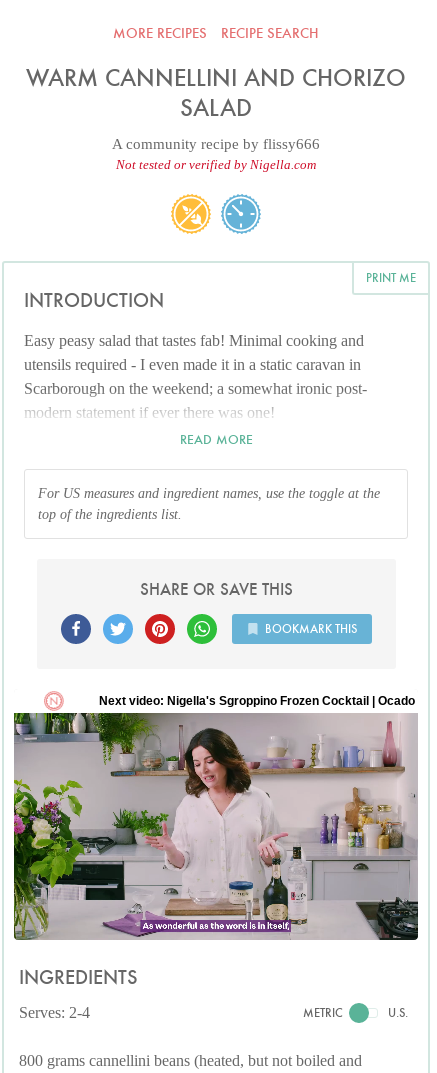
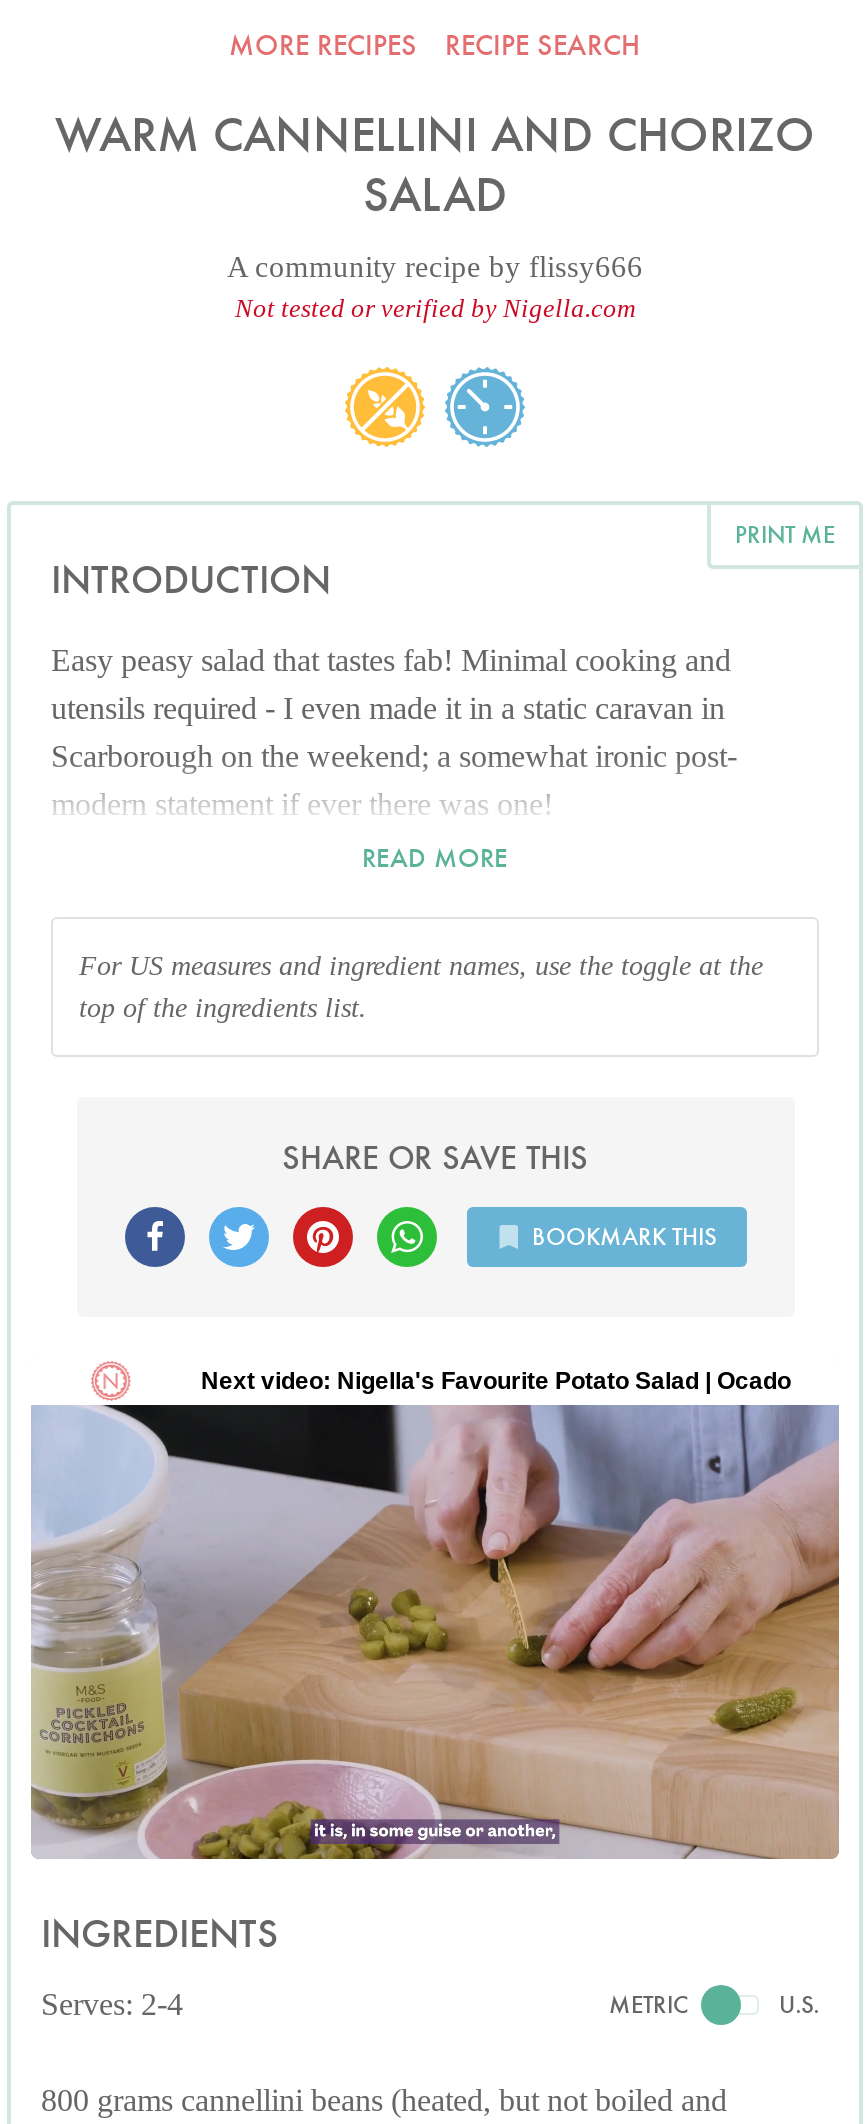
- [image]
+ [image]
